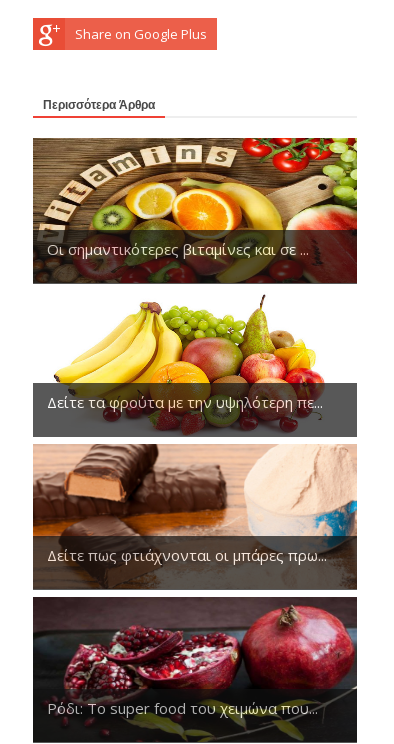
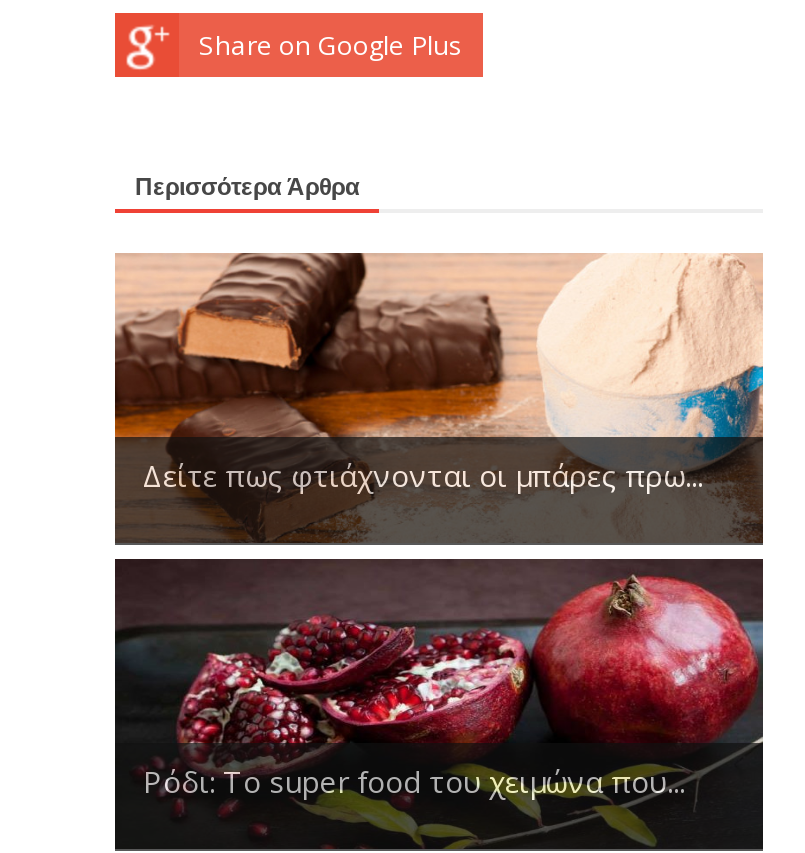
- [image]
- Οι σημαντικότερες βιταμίνες και σε ...

- [image]
- Δείτε τα φρούτα με την υψηλότερη πε...
